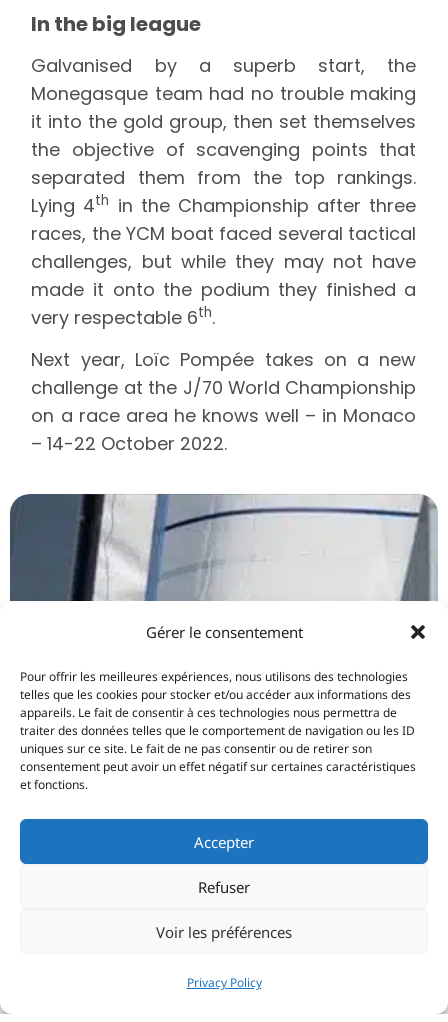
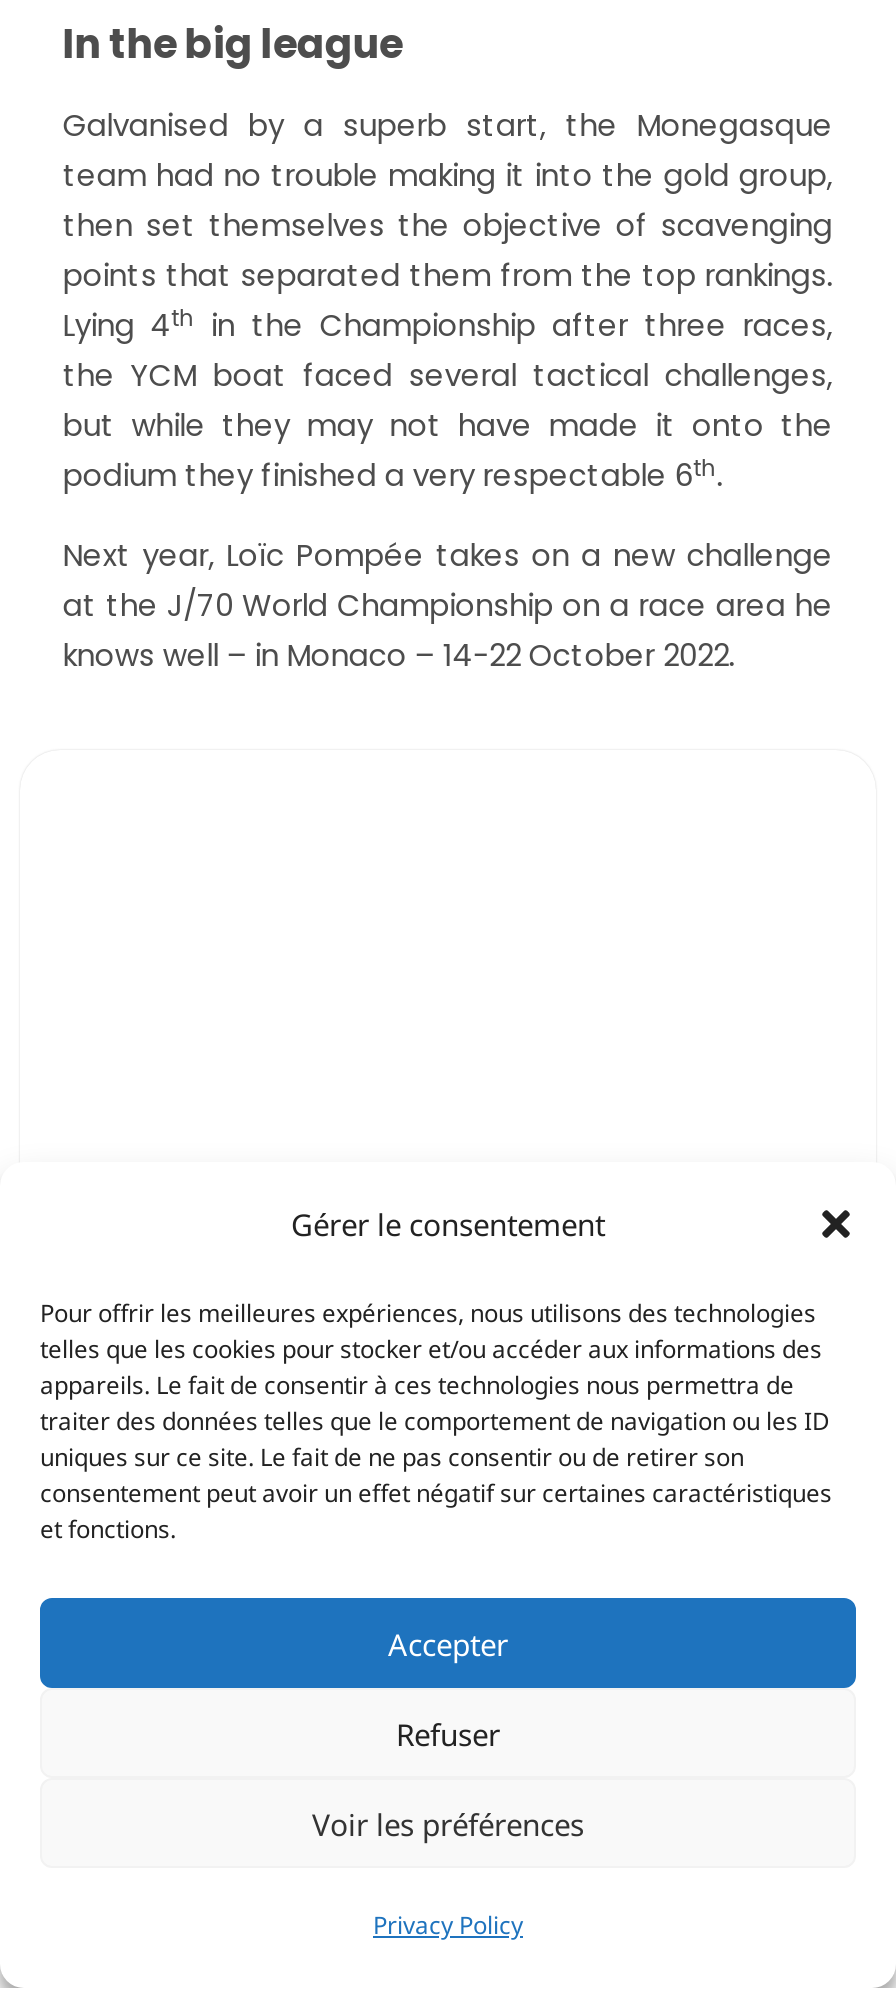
- [image]
